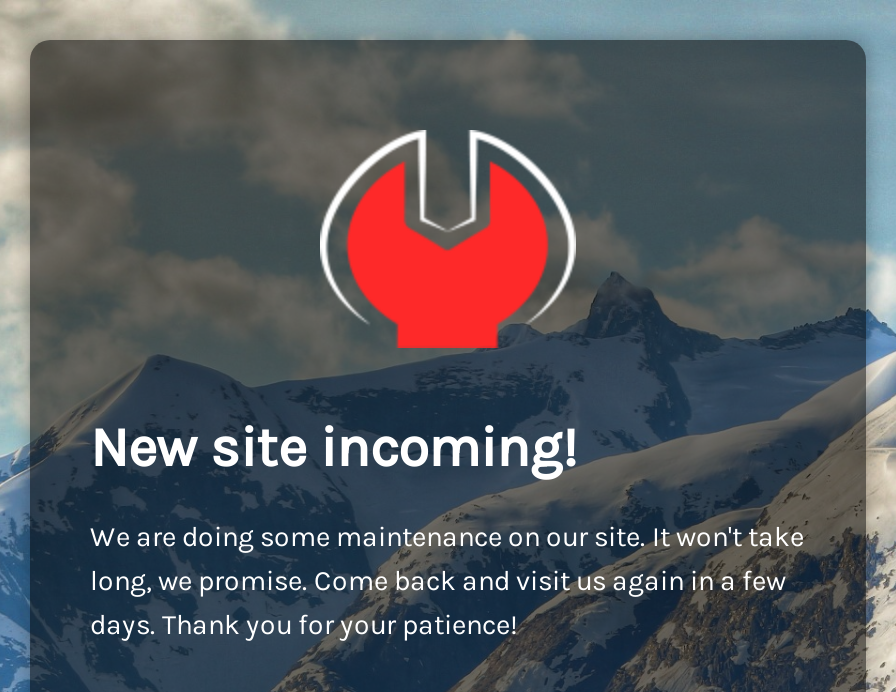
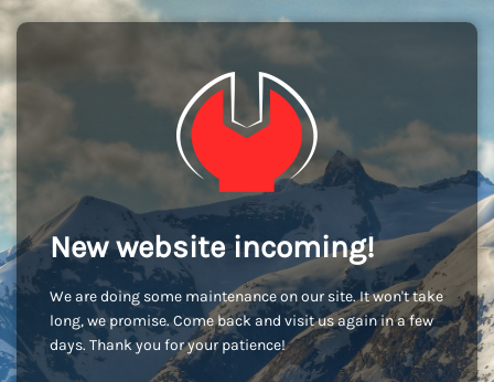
- New site incoming!
+ New website incoming!
